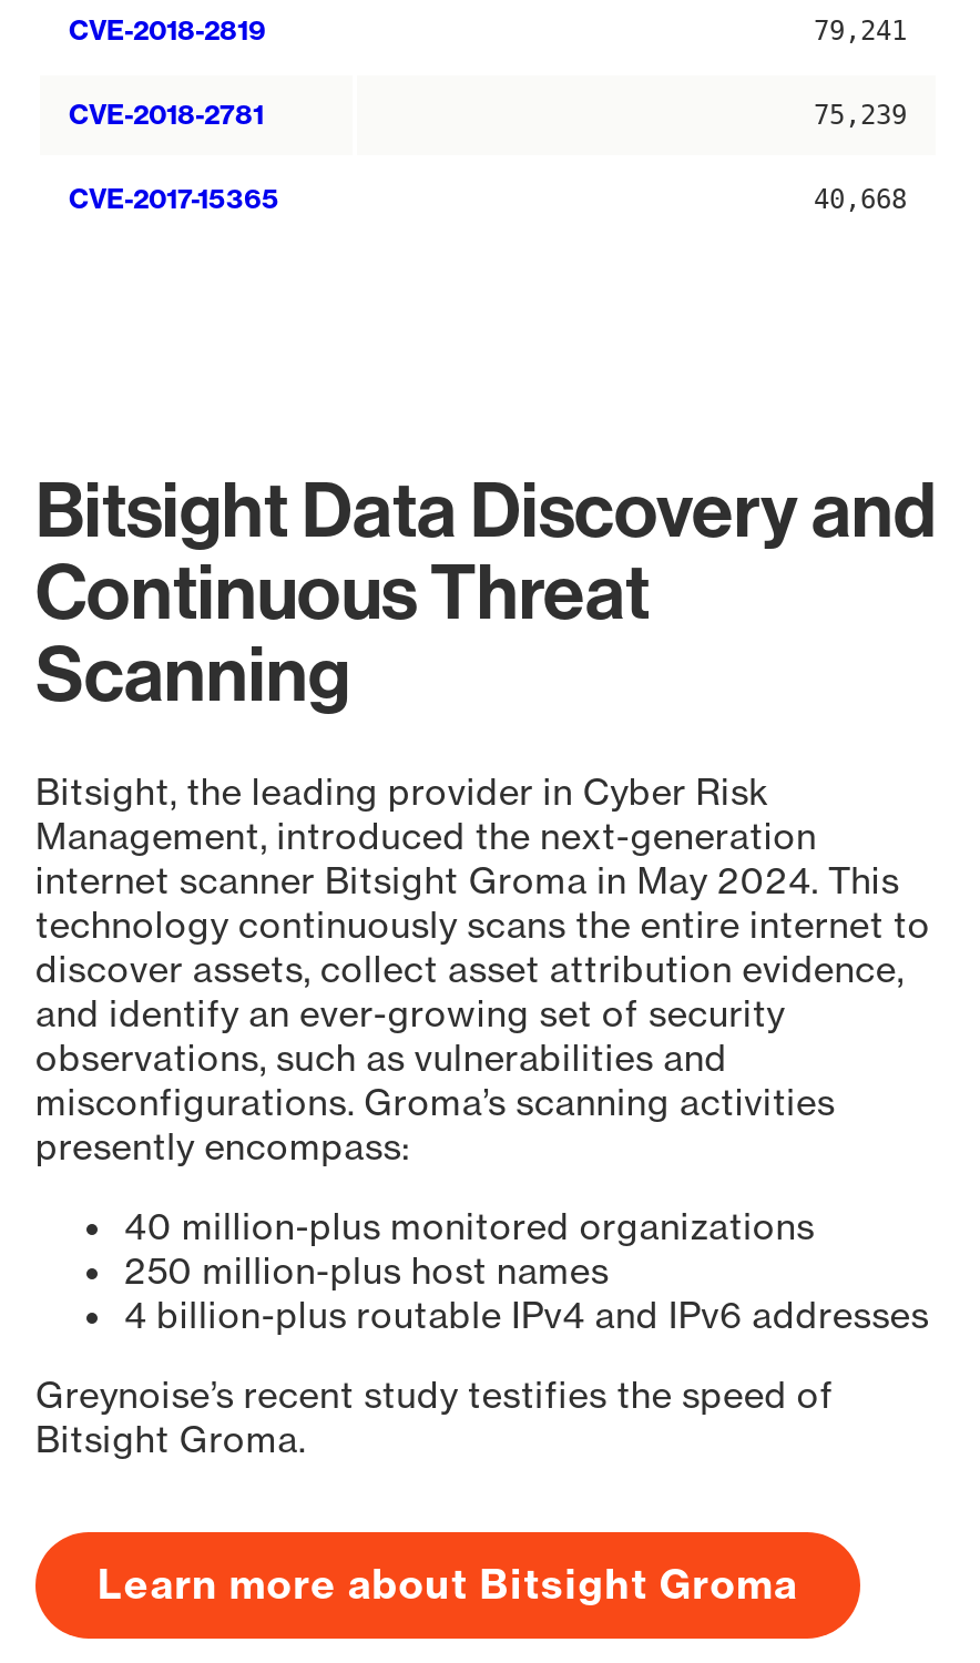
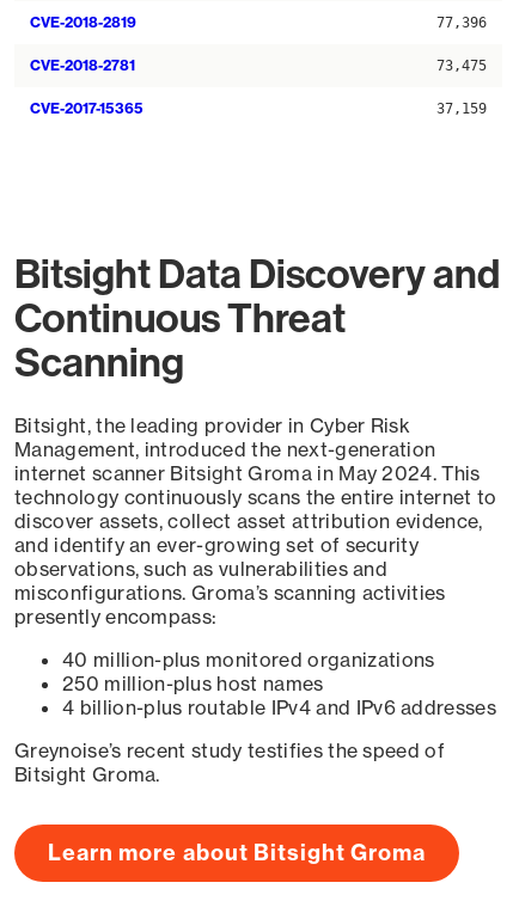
- 79,241
+ 77,396

- 75,239
+ 73,475

- 40,668
+ 37,159
